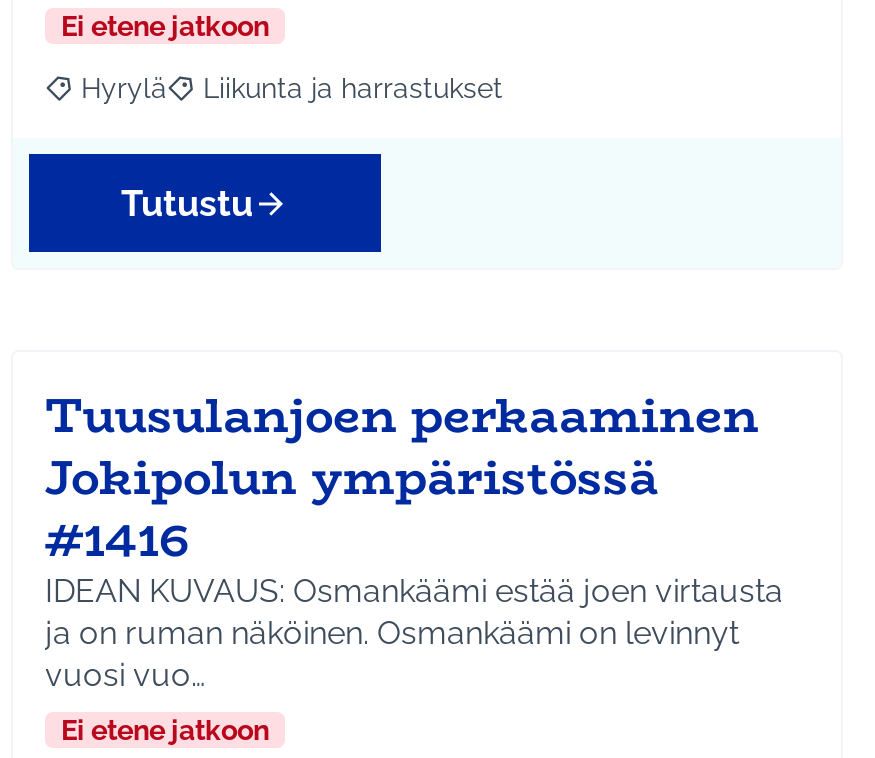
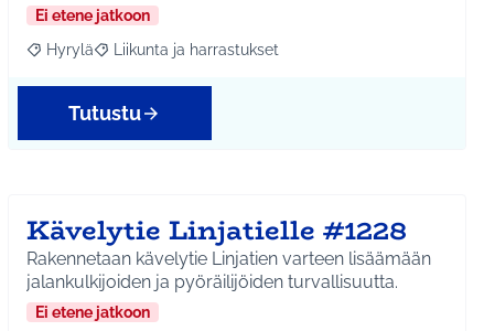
- Tuusulanjoen perkaaminen
- Jokipolun ympäristössä
- #1416
- IDEAN KUVAUS: Osmankäämi estää joen virtausta
- ja on ruman näköinen. Osmankäämi on levinnyt
- vuosi vuo…
+ Kävelytie Linjatielle #1228
+ Rakennetaan kävelytie Linjatien varteen lisäämään
+ jalankulkijoiden ja pyöräilijöiden turvallisuutta.
